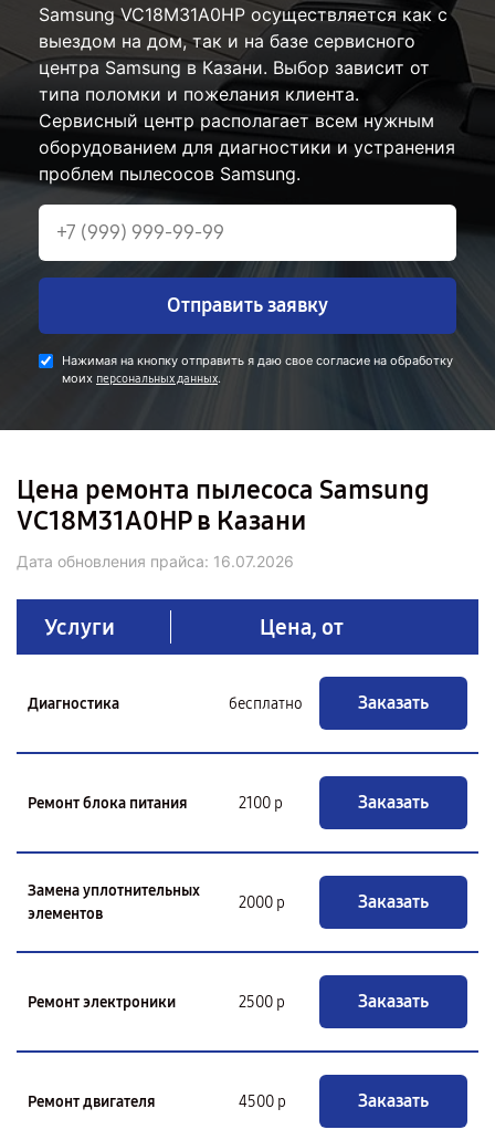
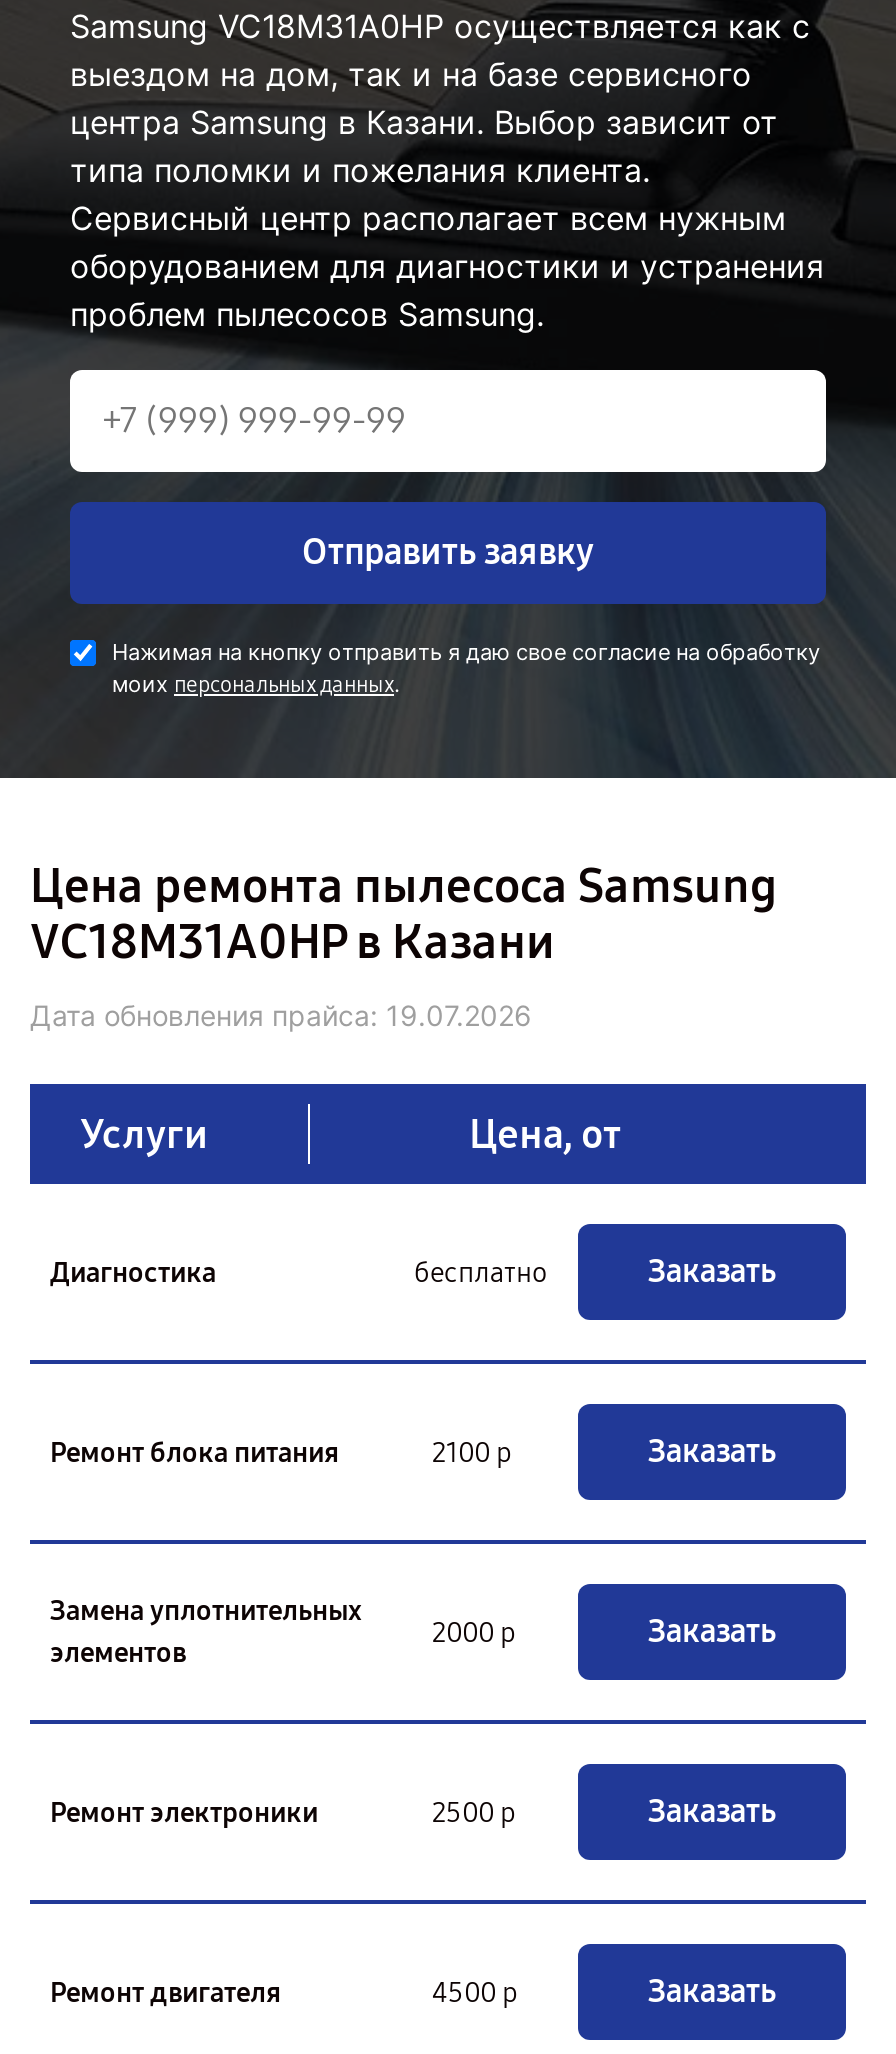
- Дата обновления прайса: 16.07.2026
+ Дата обновления прайса: 19.07.2026
